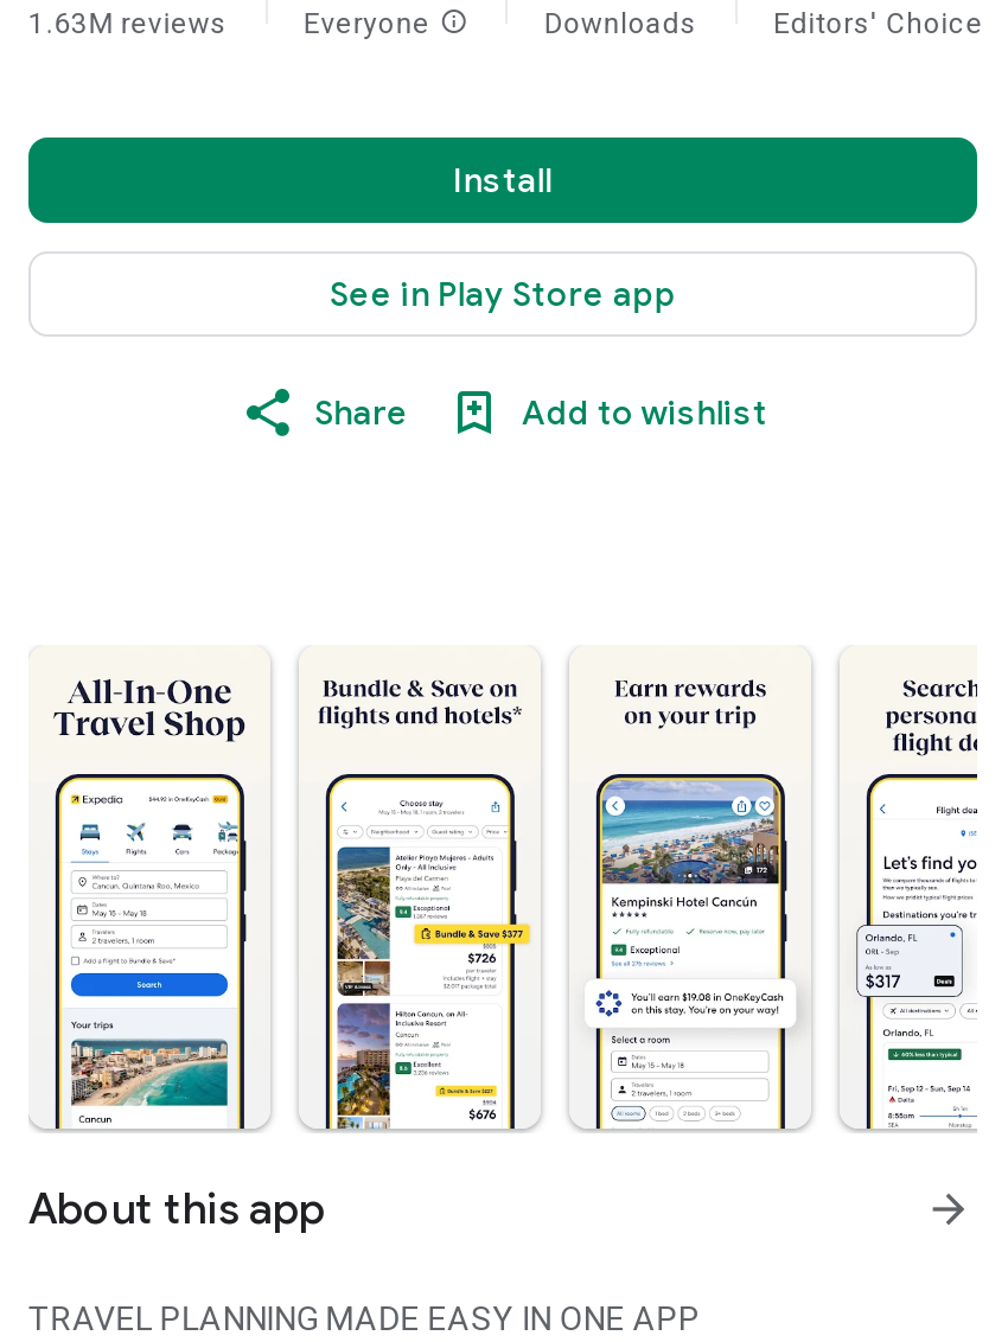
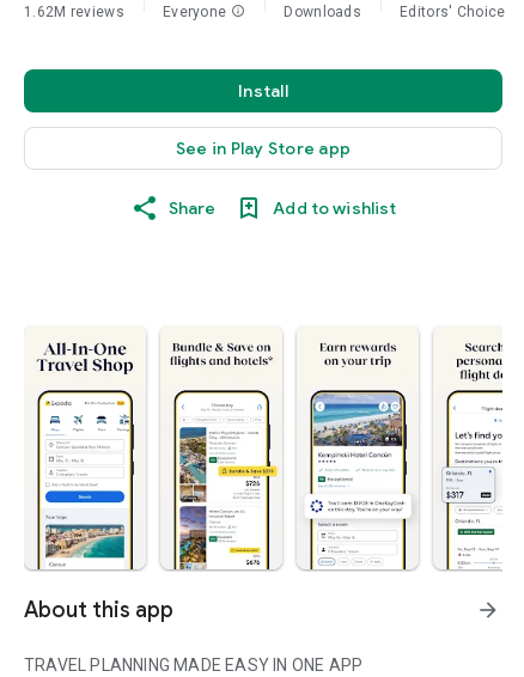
- 1.63M reviews
+ 1.62M reviews
